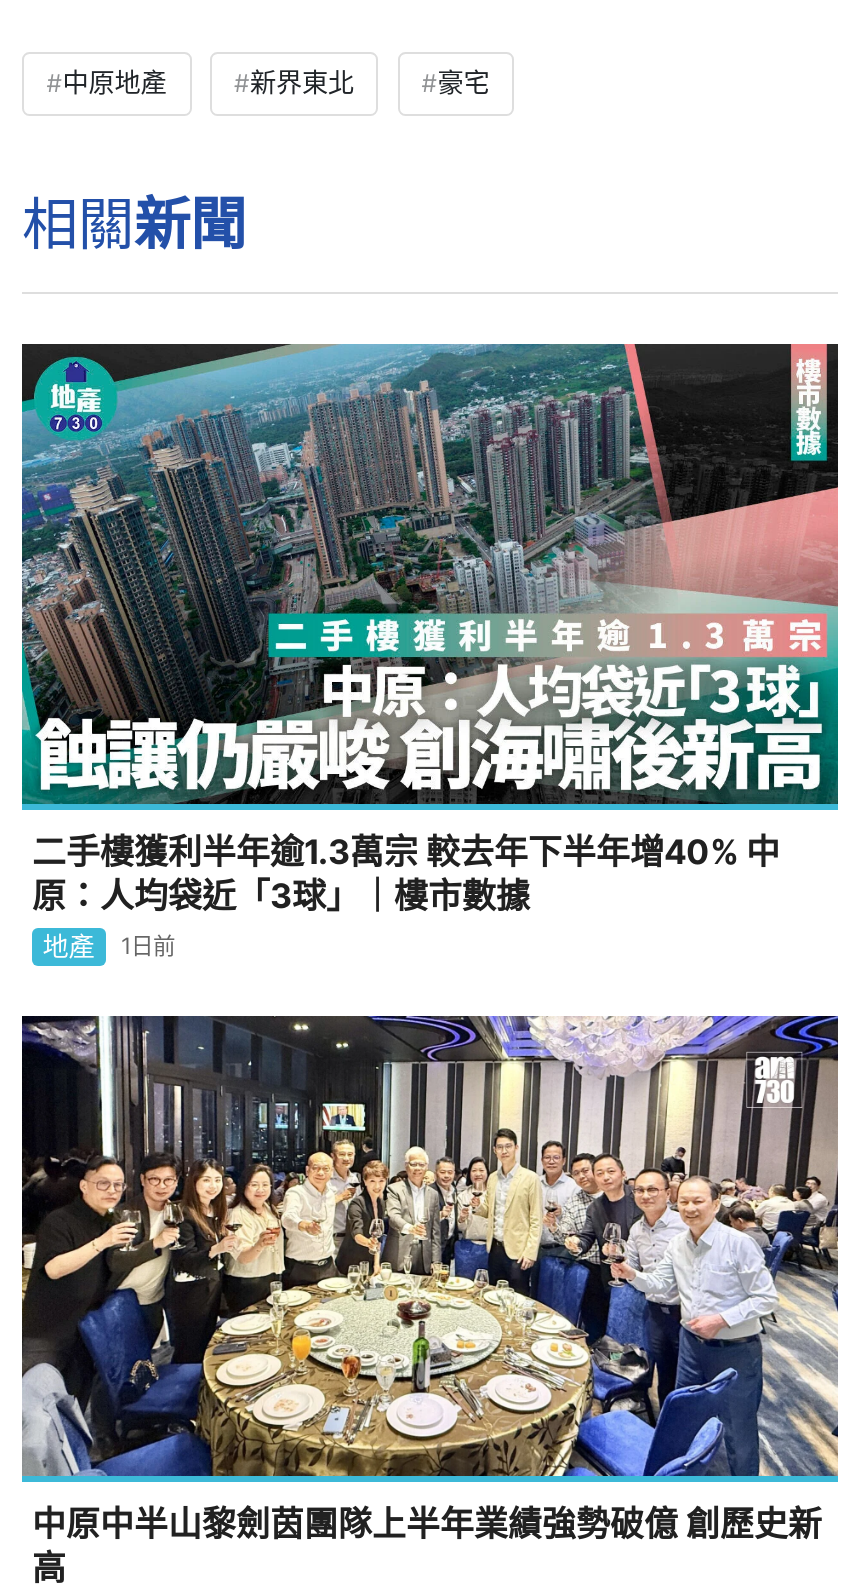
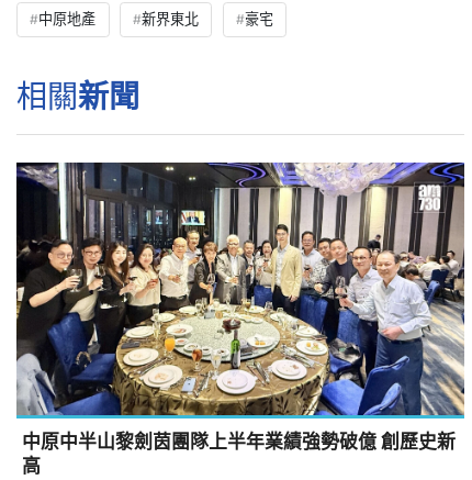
- [image]
- 二手樓獲利半年逾1.3萬宗 較去年下半年增40% 中
- 原：人均袋近「3球」｜樓市數據
- 地產
- 1日前
